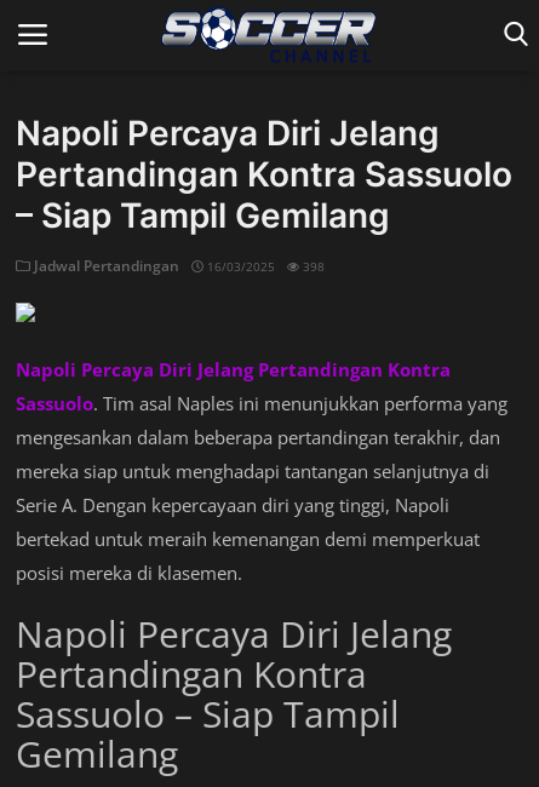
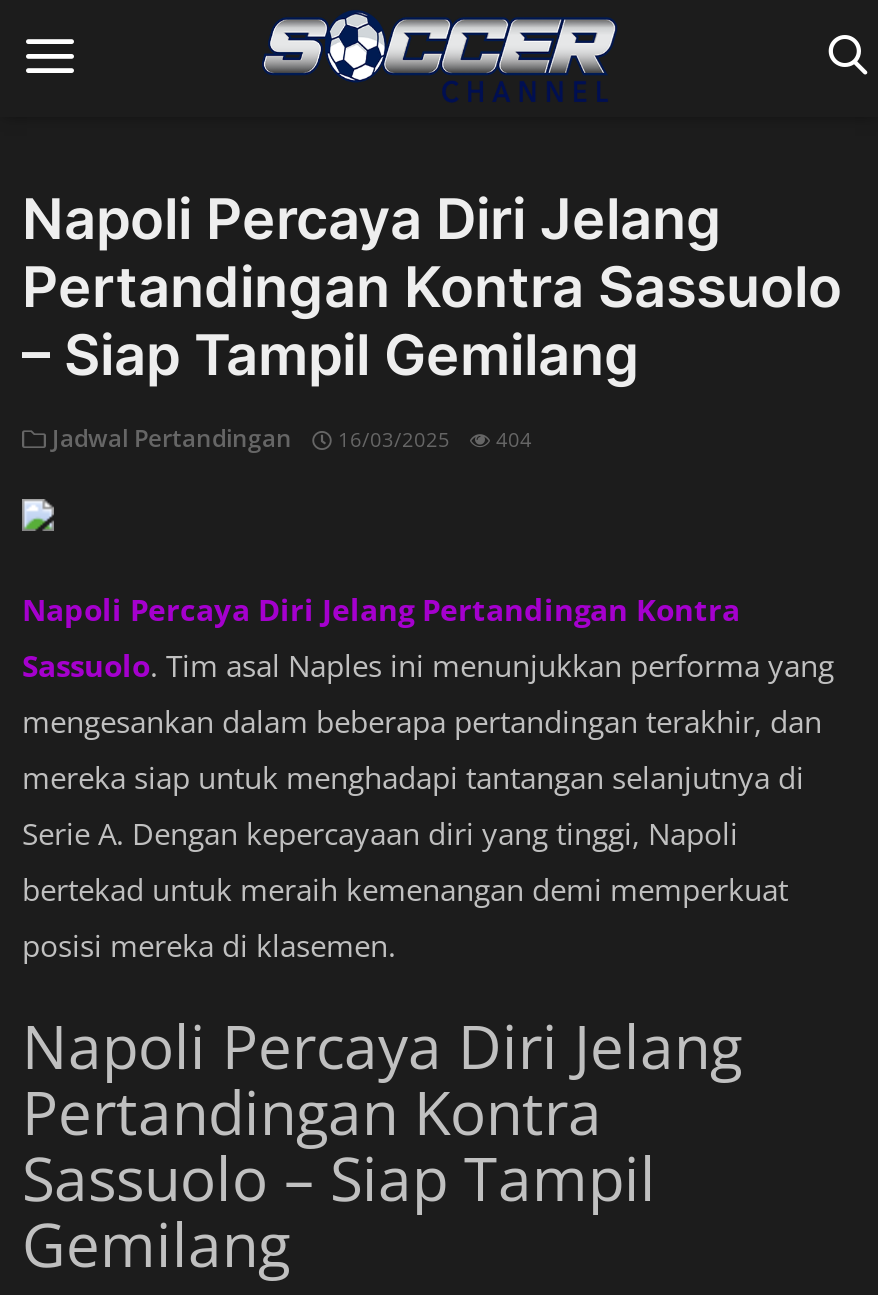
- Jadwal Pertandingan 16/03/2025 398
+ Jadwal Pertandingan 16/03/2025 404
